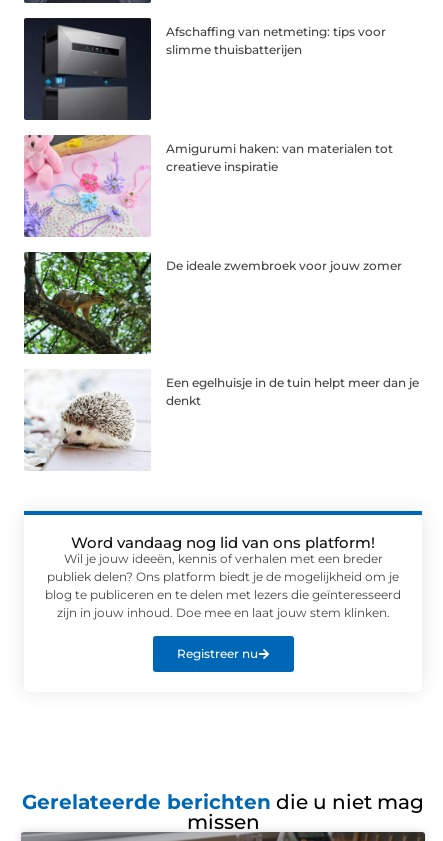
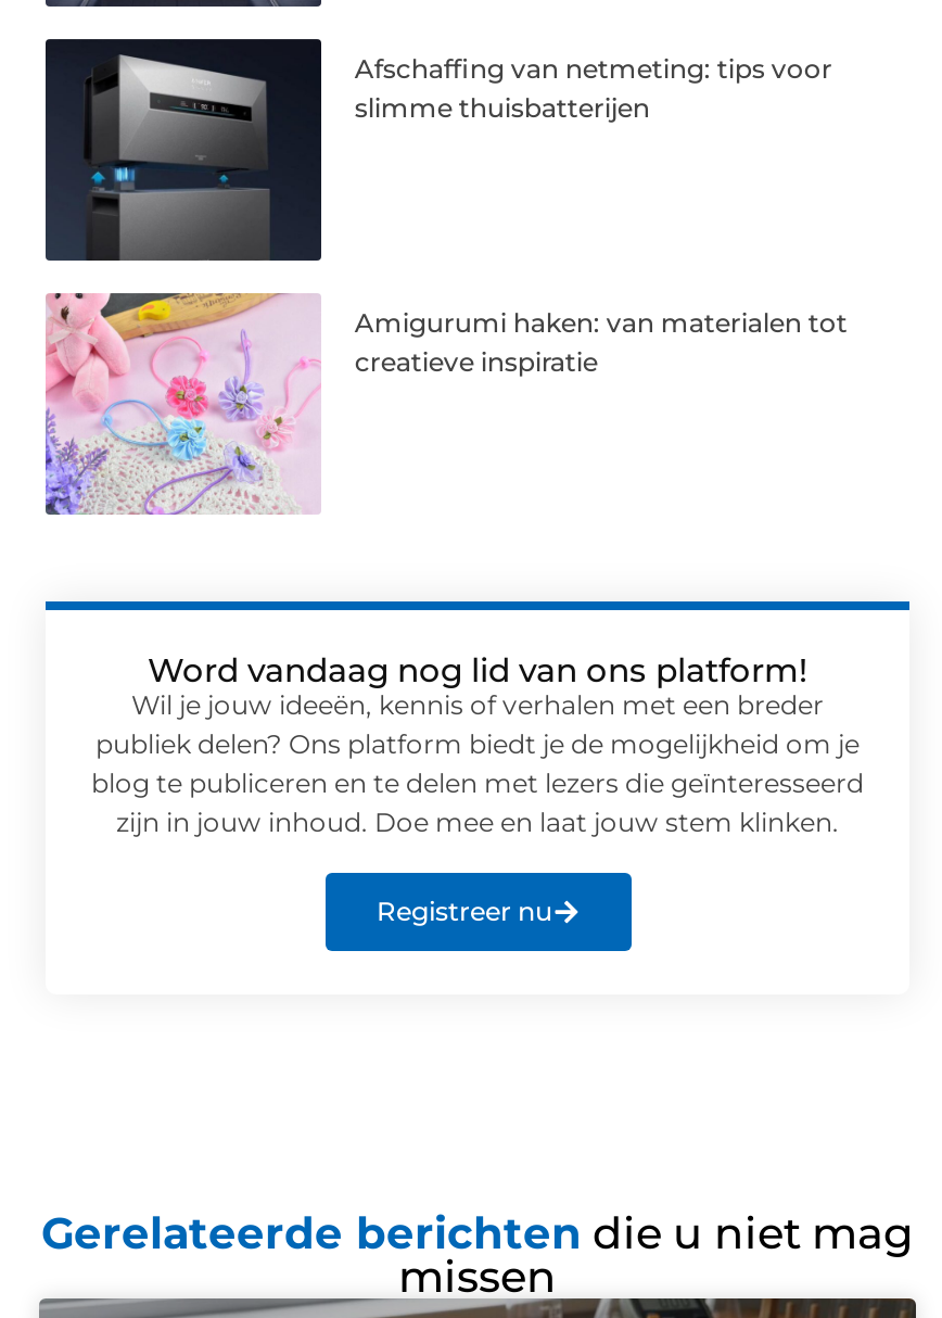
- [image]
- De ideale zwembroek voor jouw zomer

- [image]
- Een egelhuisje in de tuin helpt meer dan je
- denkt
